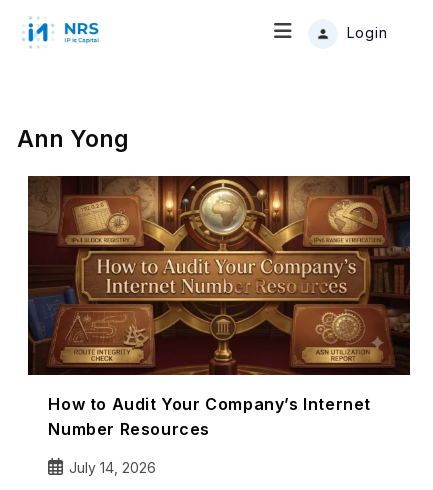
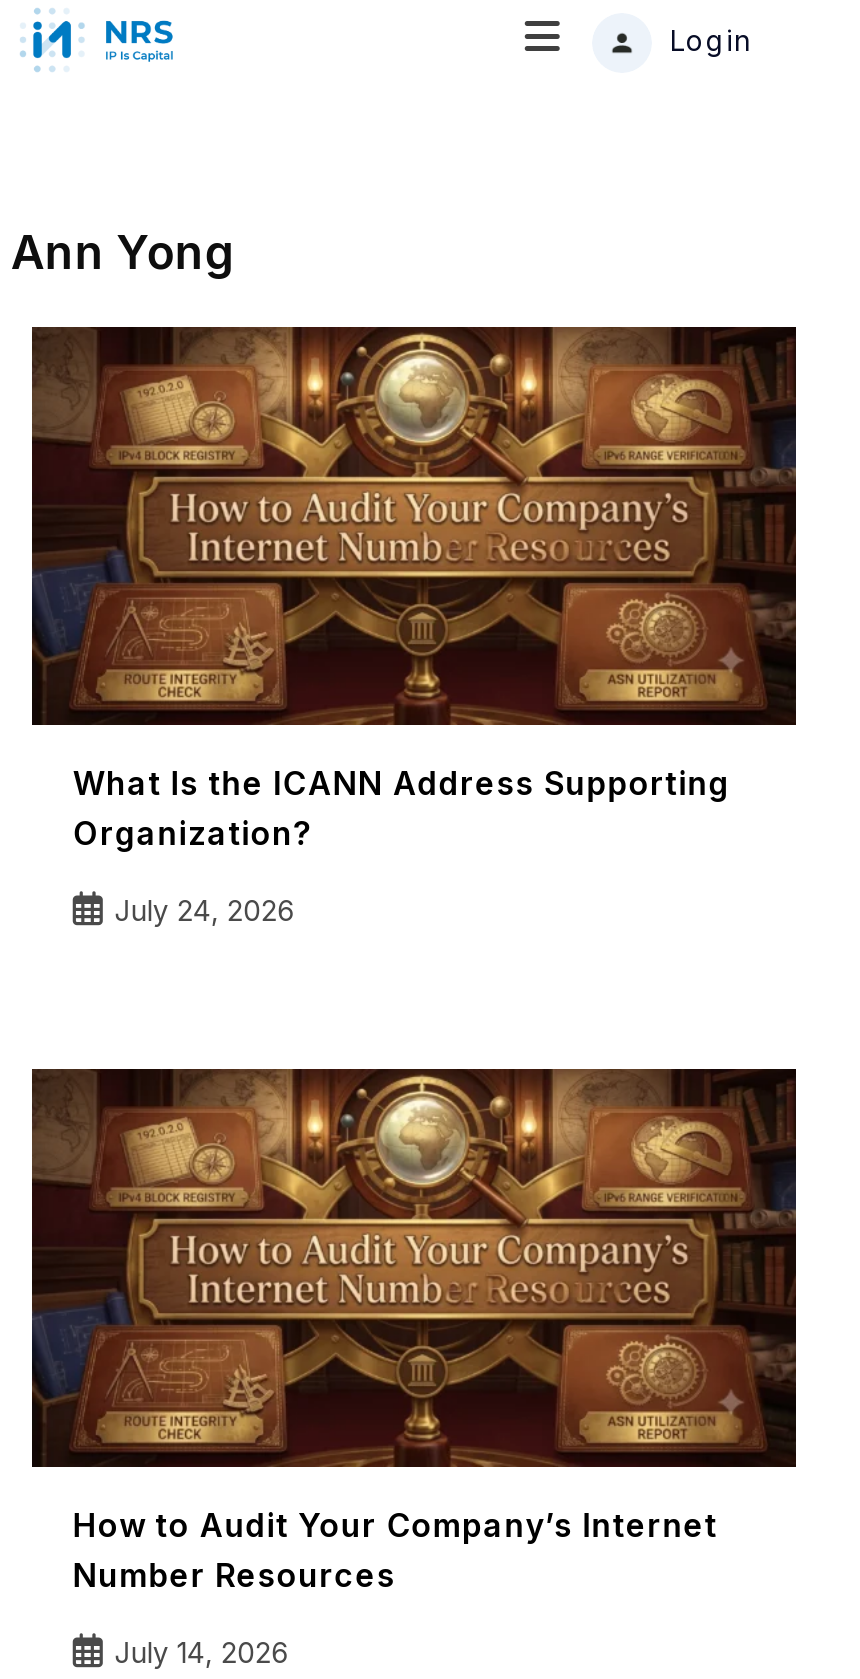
+ What Is the ICANN Address Supporting
+ Organization?
+ July 24, 2026
